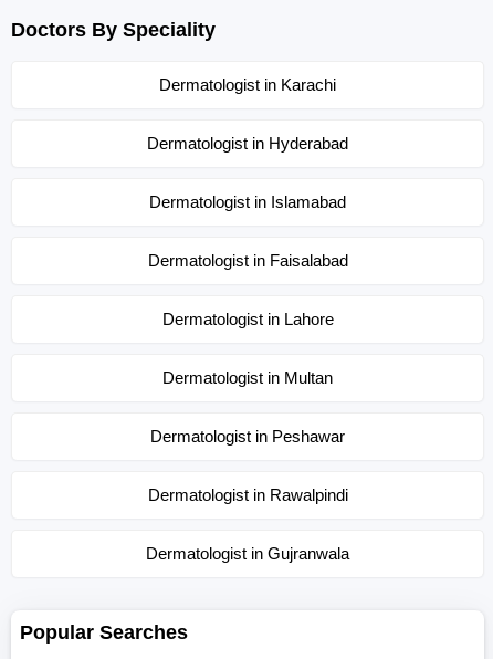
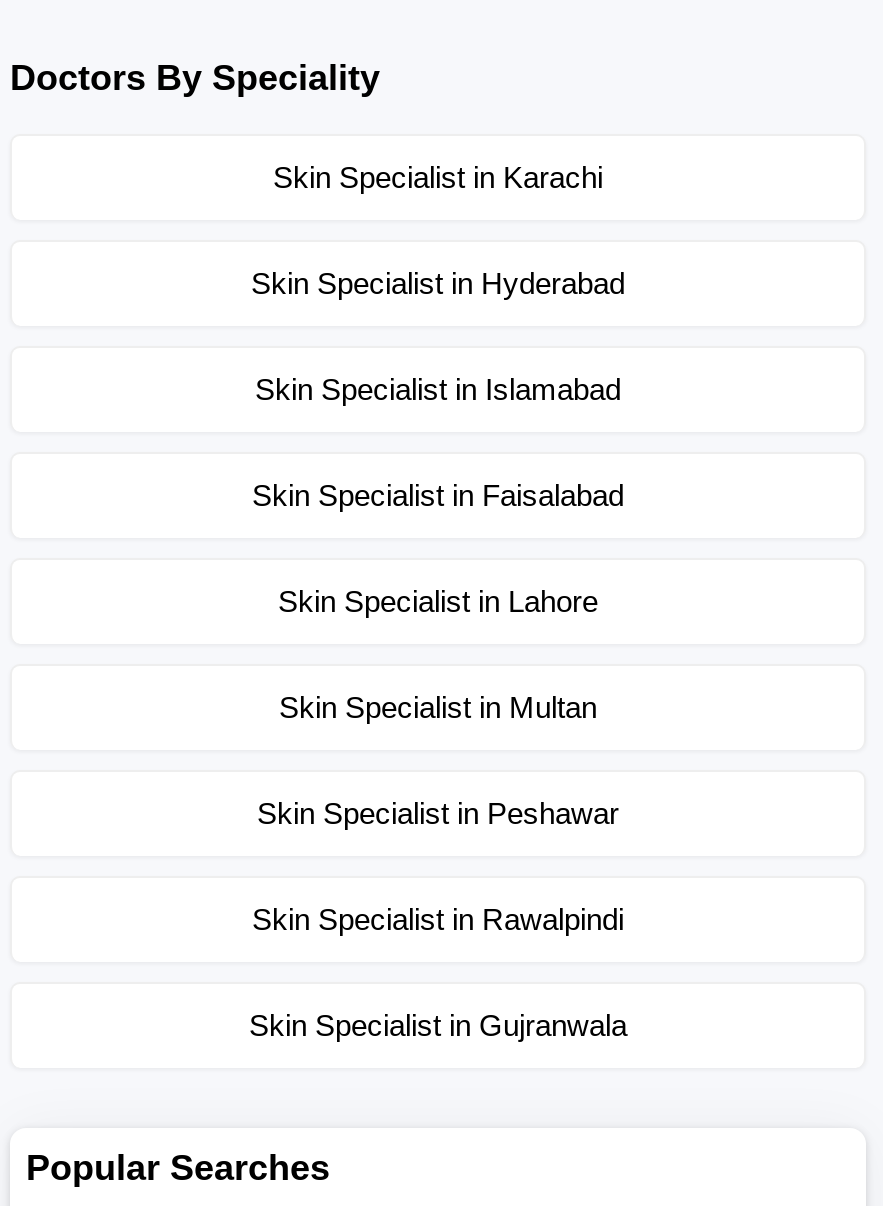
- Dermatologist in Karachi
+ Skin Specialist in Karachi

- Dermatologist in Hyderabad
+ Skin Specialist in Hyderabad

- Dermatologist in Islamabad
+ Skin Specialist in Islamabad

- Dermatologist in Faisalabad
+ Skin Specialist in Faisalabad

- Dermatologist in Lahore
+ Skin Specialist in Lahore

- Dermatologist in Multan
+ Skin Specialist in Multan

- Dermatologist in Peshawar
+ Skin Specialist in Peshawar

- Dermatologist in Rawalpindi
+ Skin Specialist in Rawalpindi

- Dermatologist in Gujranwala
+ Skin Specialist in Gujranwala
